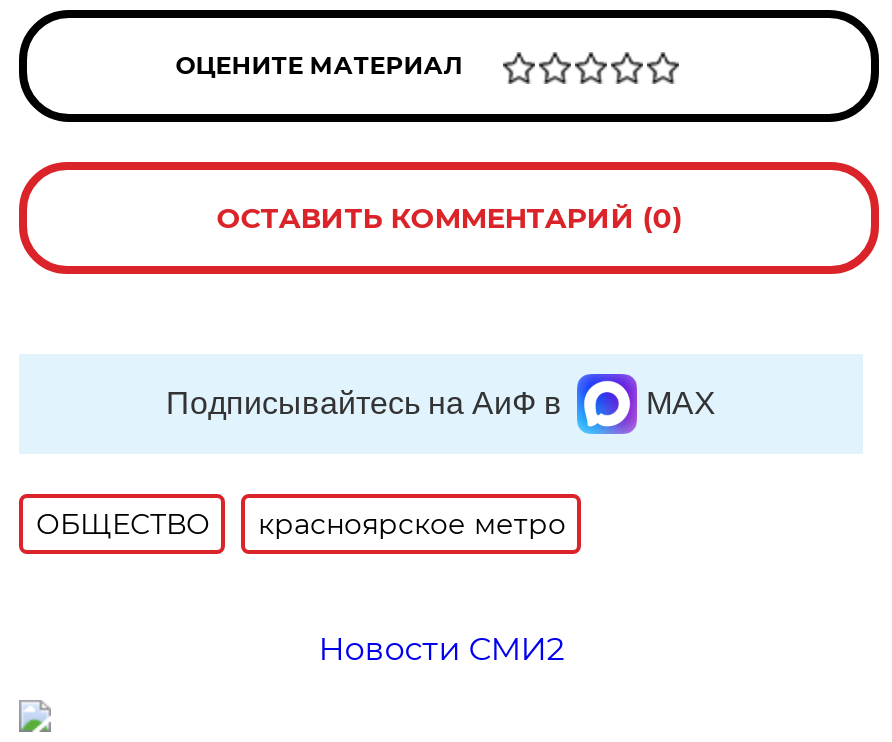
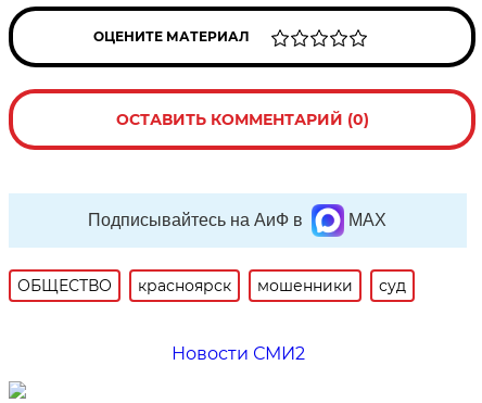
- красноярское метро
+ красноярск
+ мошенники
+ суд
